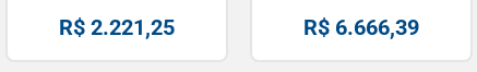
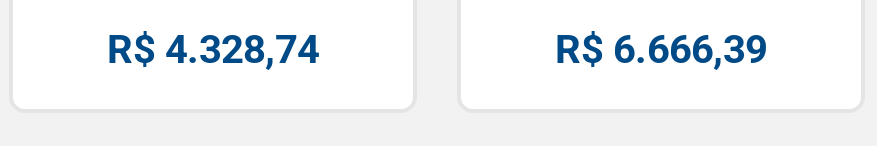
- R$2.221,25
+ R$4.328,74
